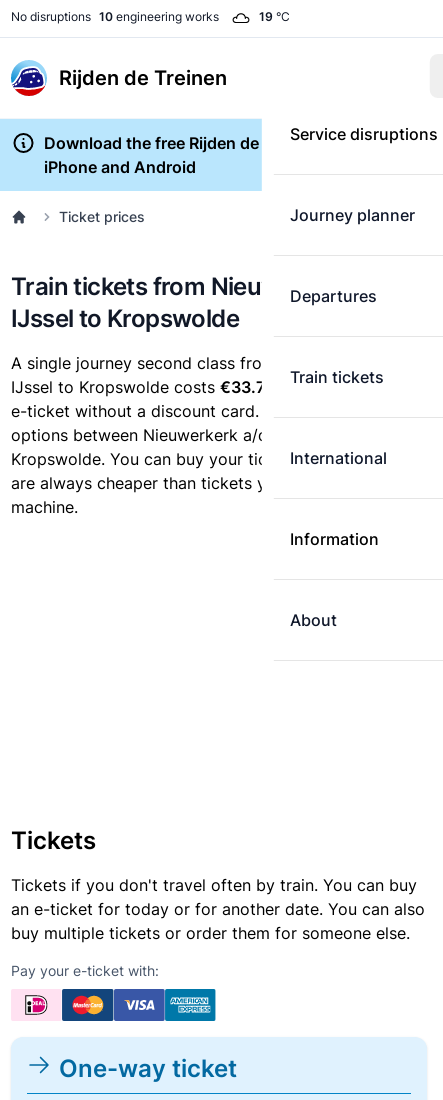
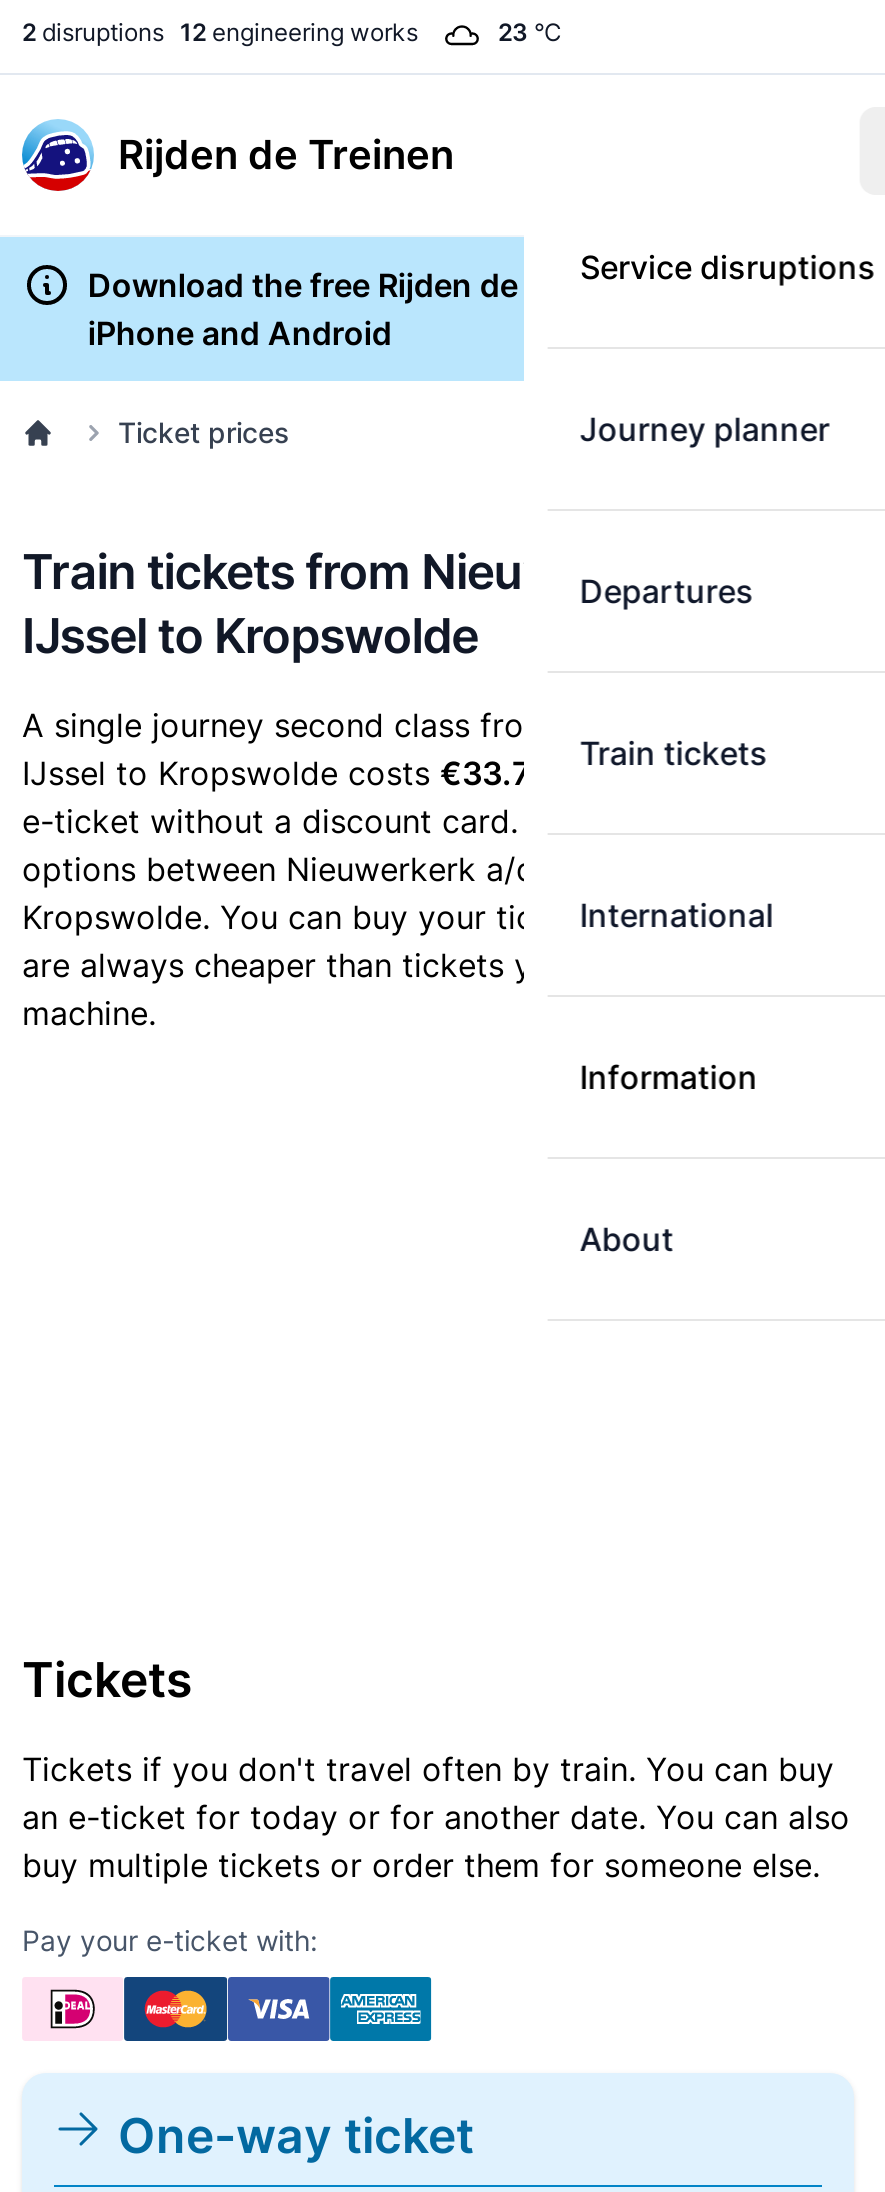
- No disruptions 10 engineering works
+ 2 disruptions 12 engineering works

- 19 °C
+ 23 °C
